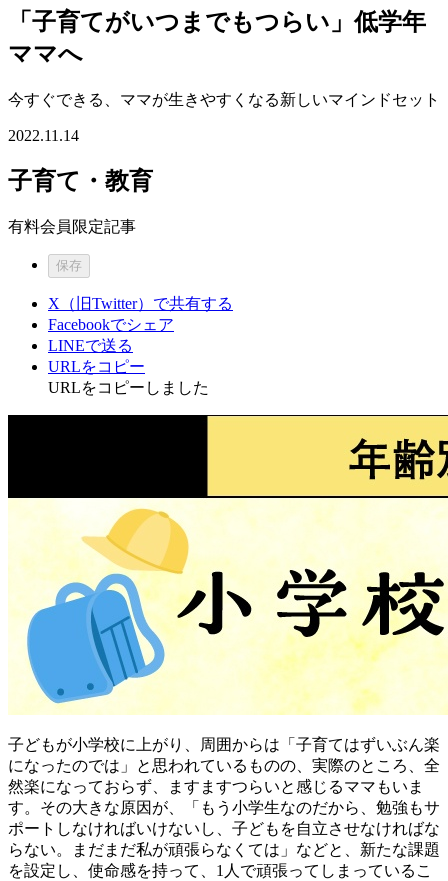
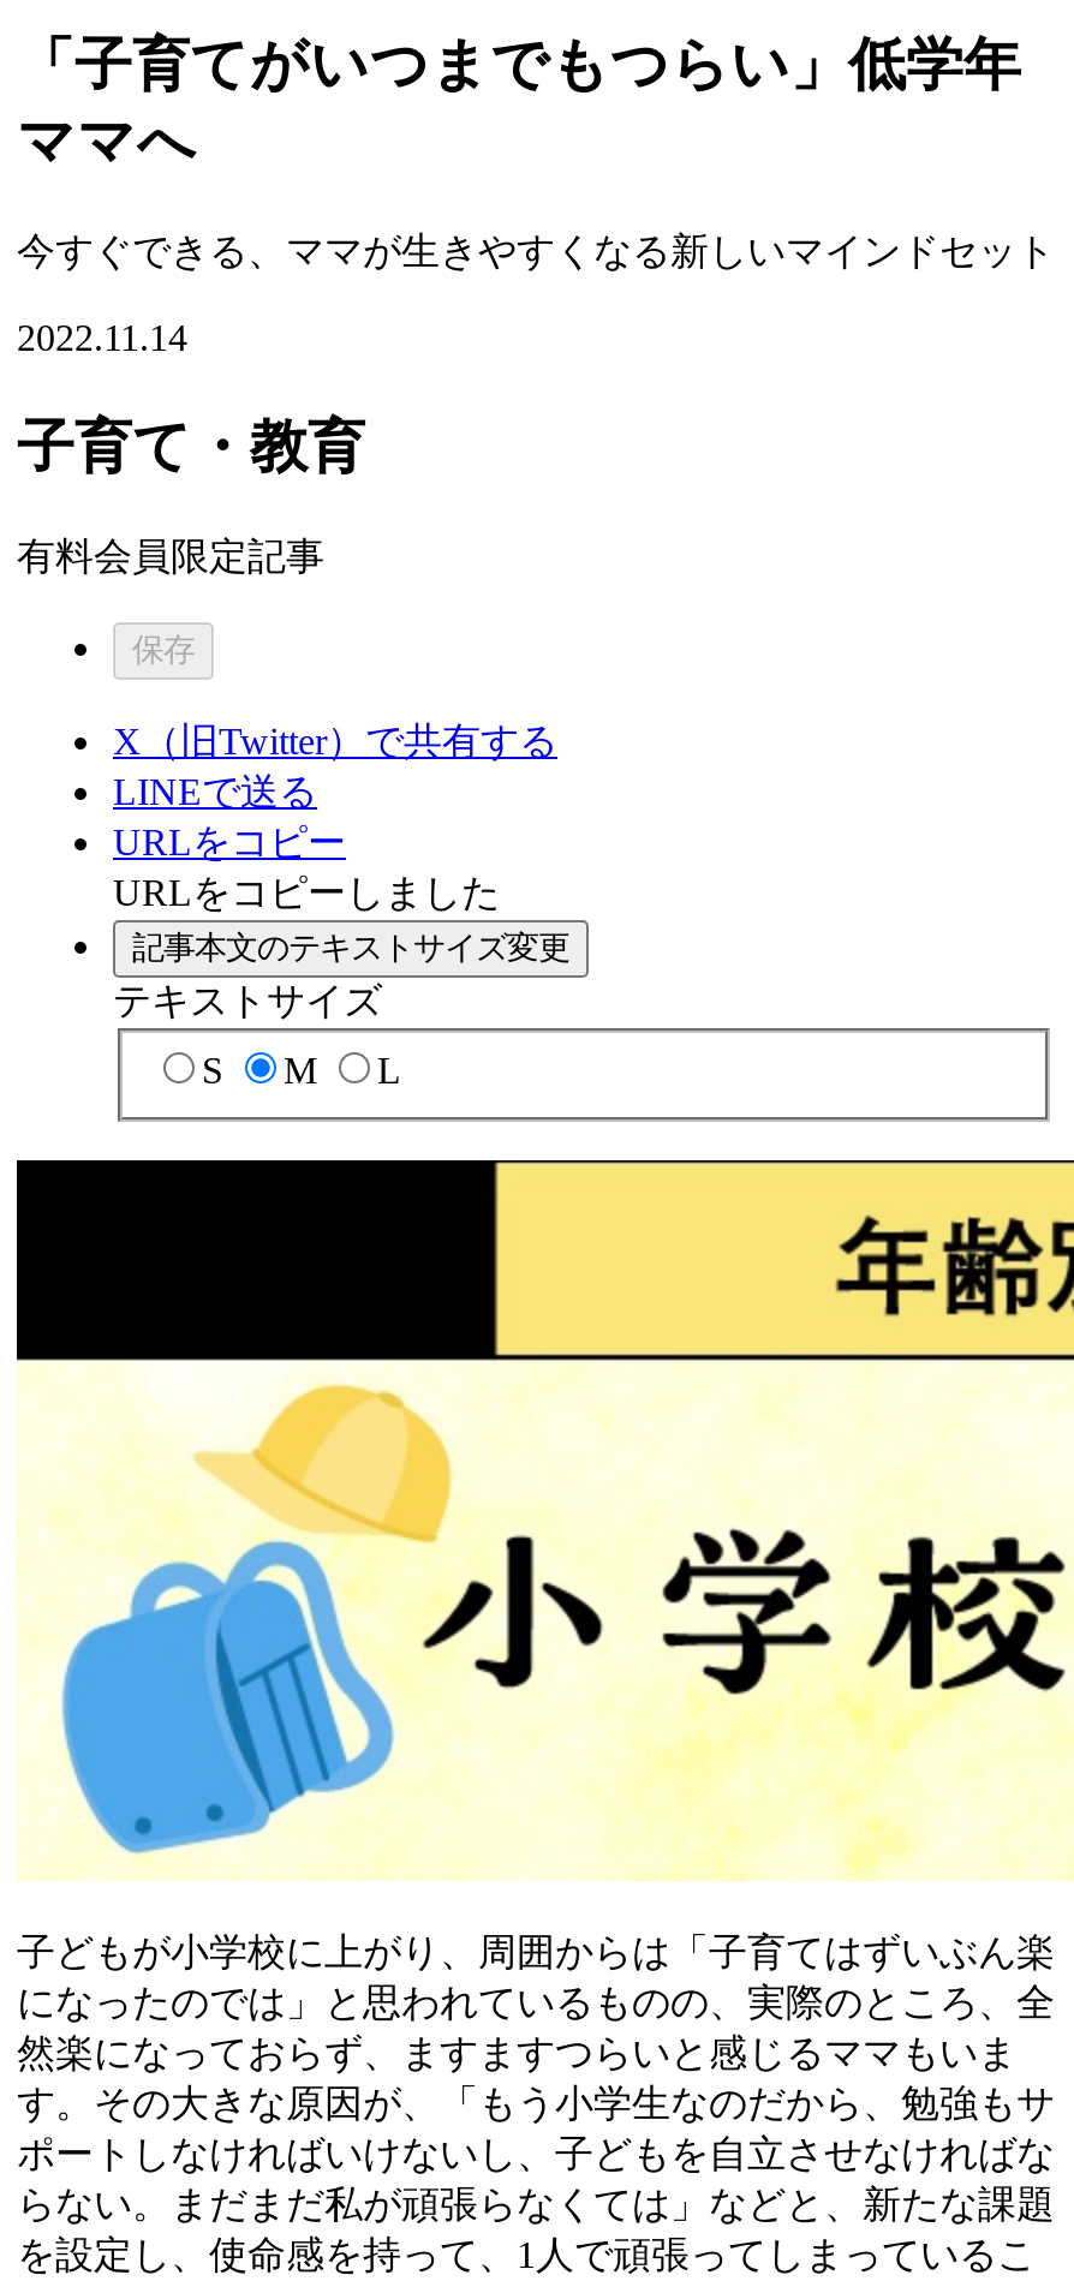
- Facebookでシェア

moved up: LINEで送る | URLをコピー | URLをコピーしました

+ 記事本文のテキストサイズ変更
+ テキストサイズ
+ S
+ M
+ L
